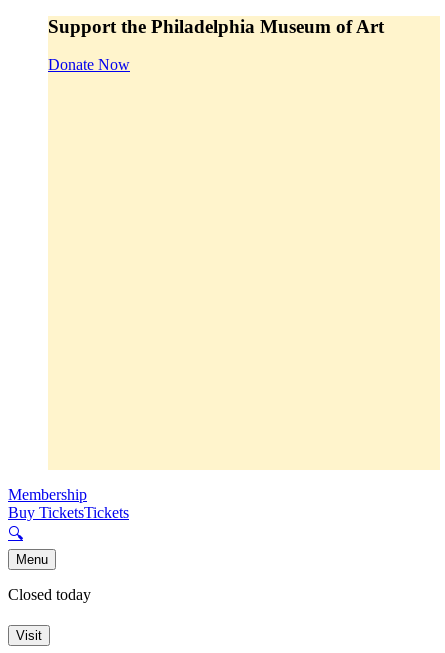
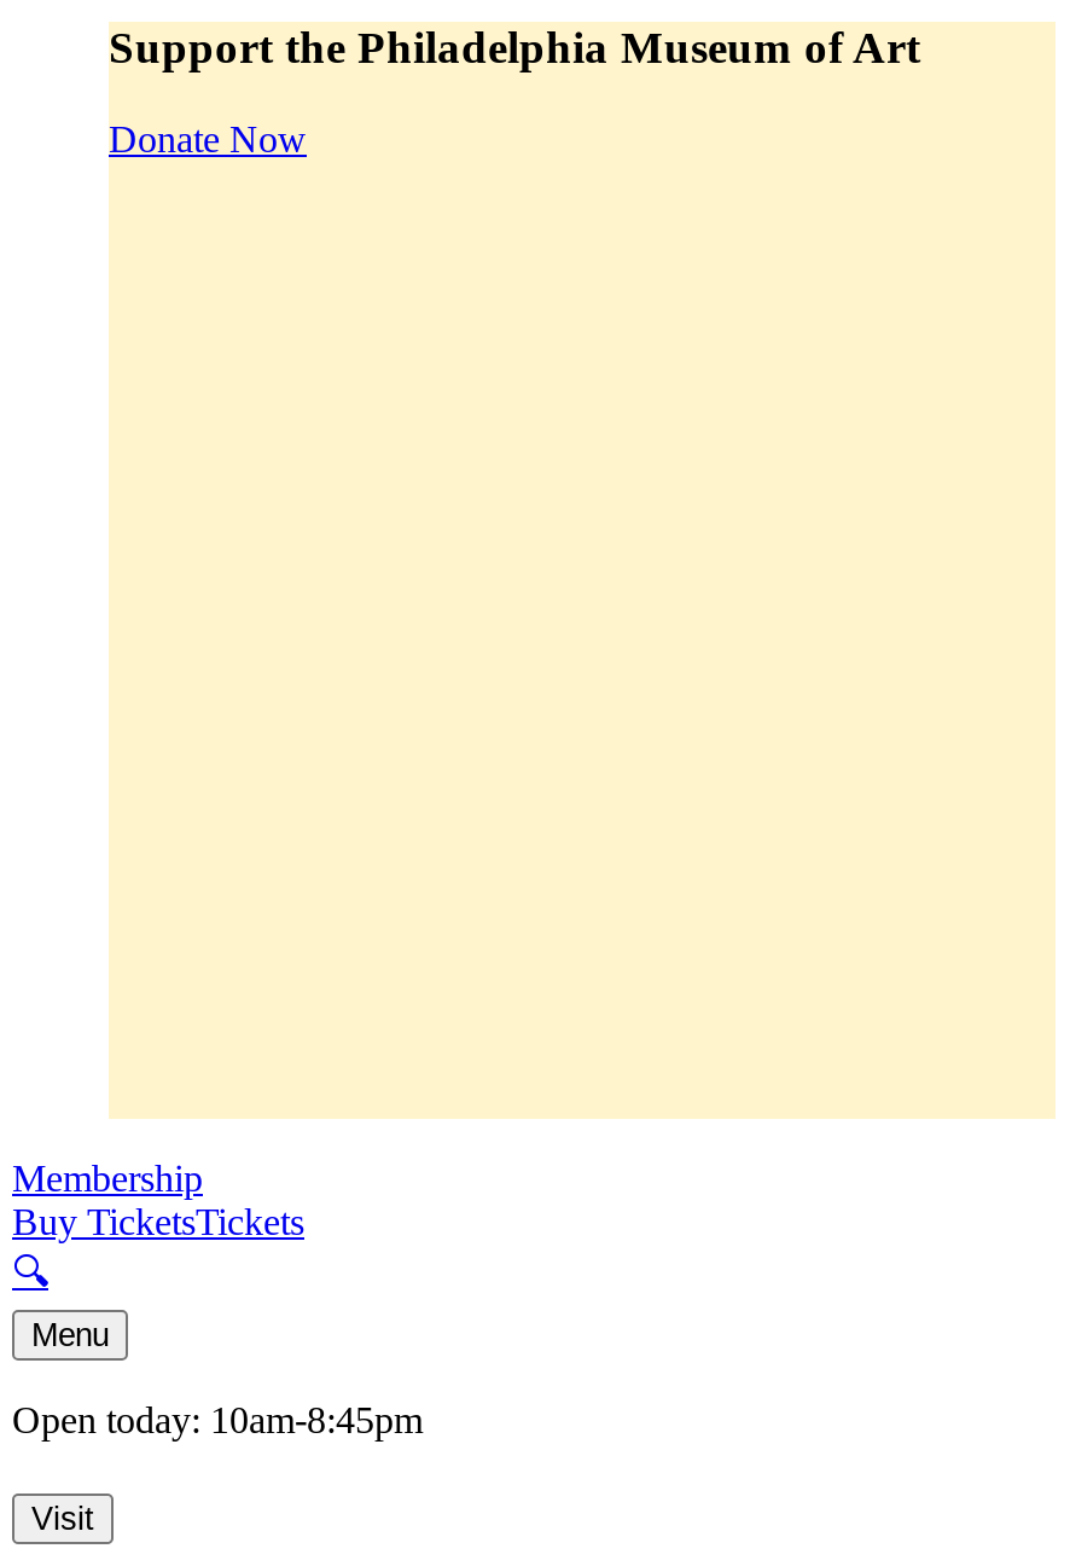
- Closed today
+ Open today: 10am-8:45pm
